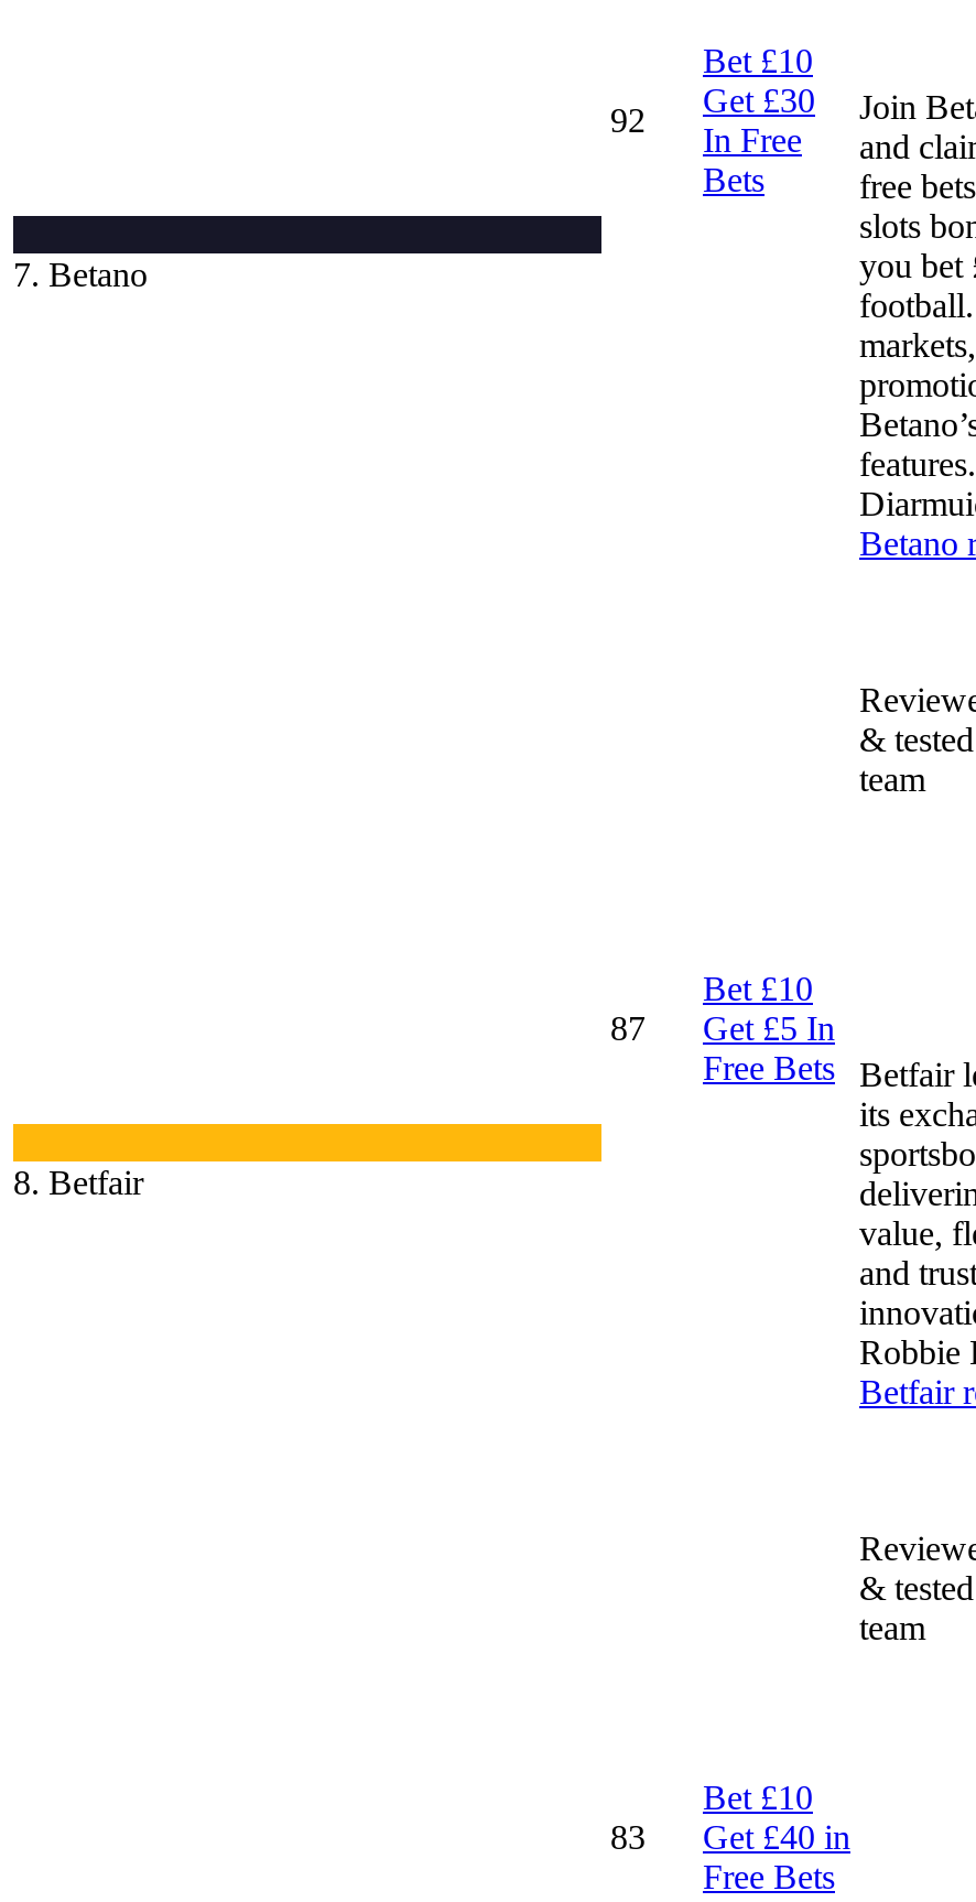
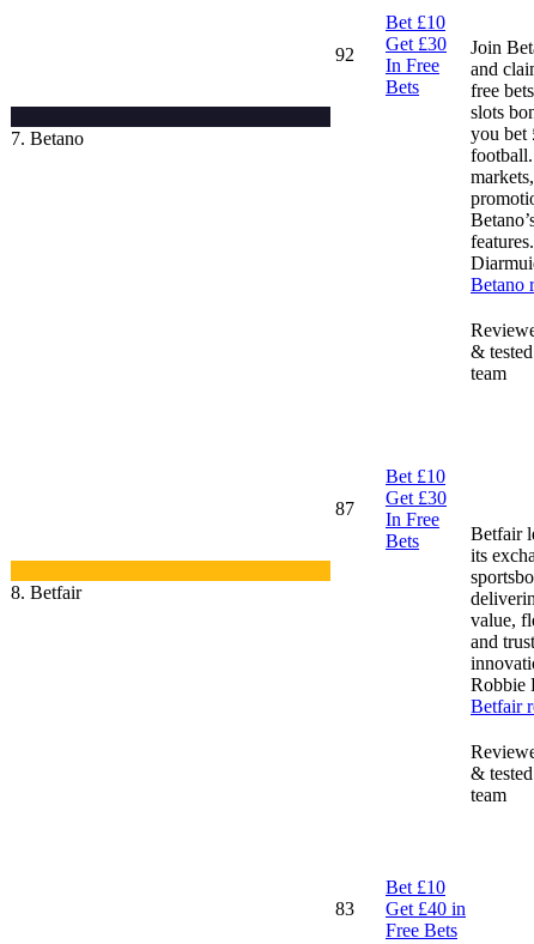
- Get £5 In
- Free Bets
+ Get £30
+ In Free
+ Bets
